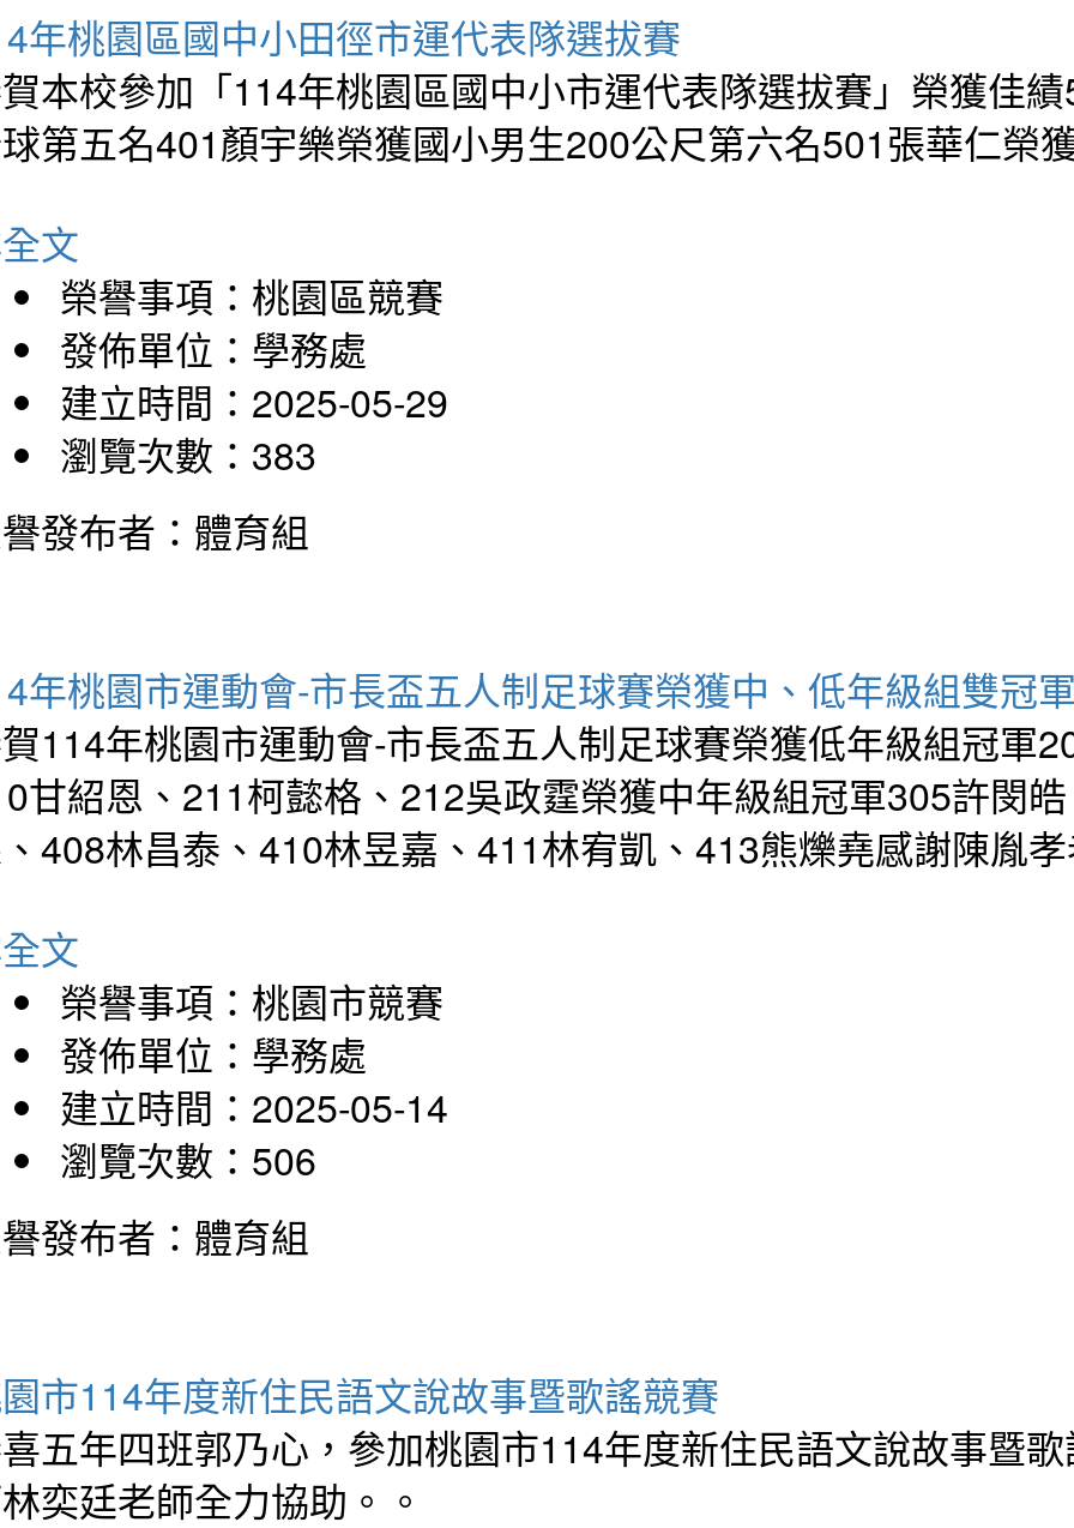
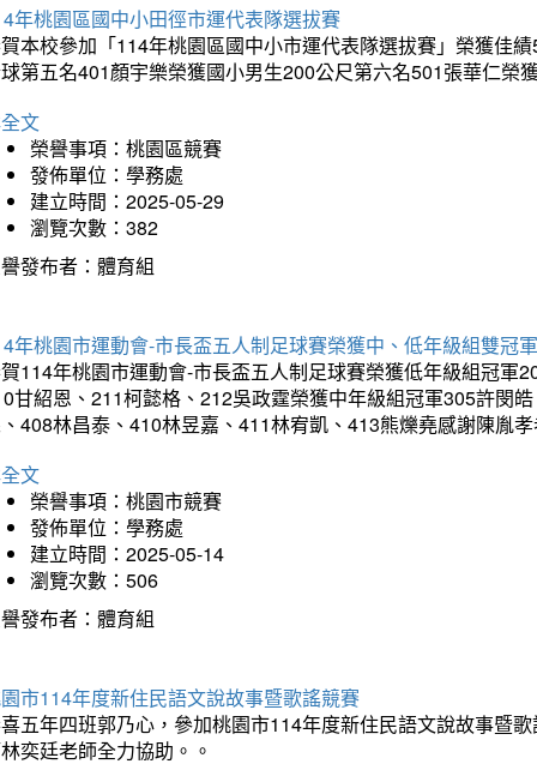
- 瀏覽次數：383
+ 瀏覽次數：382
